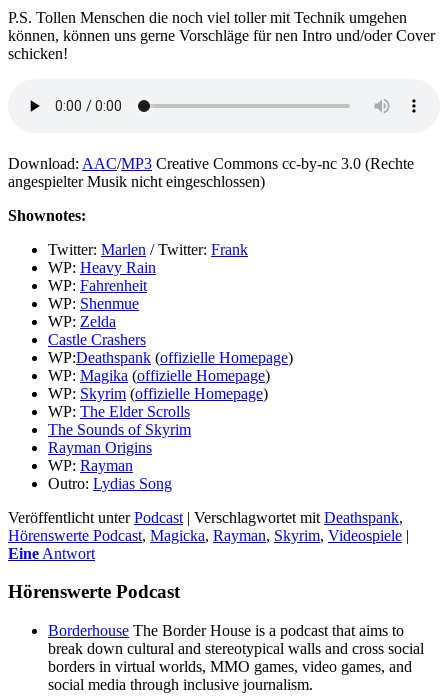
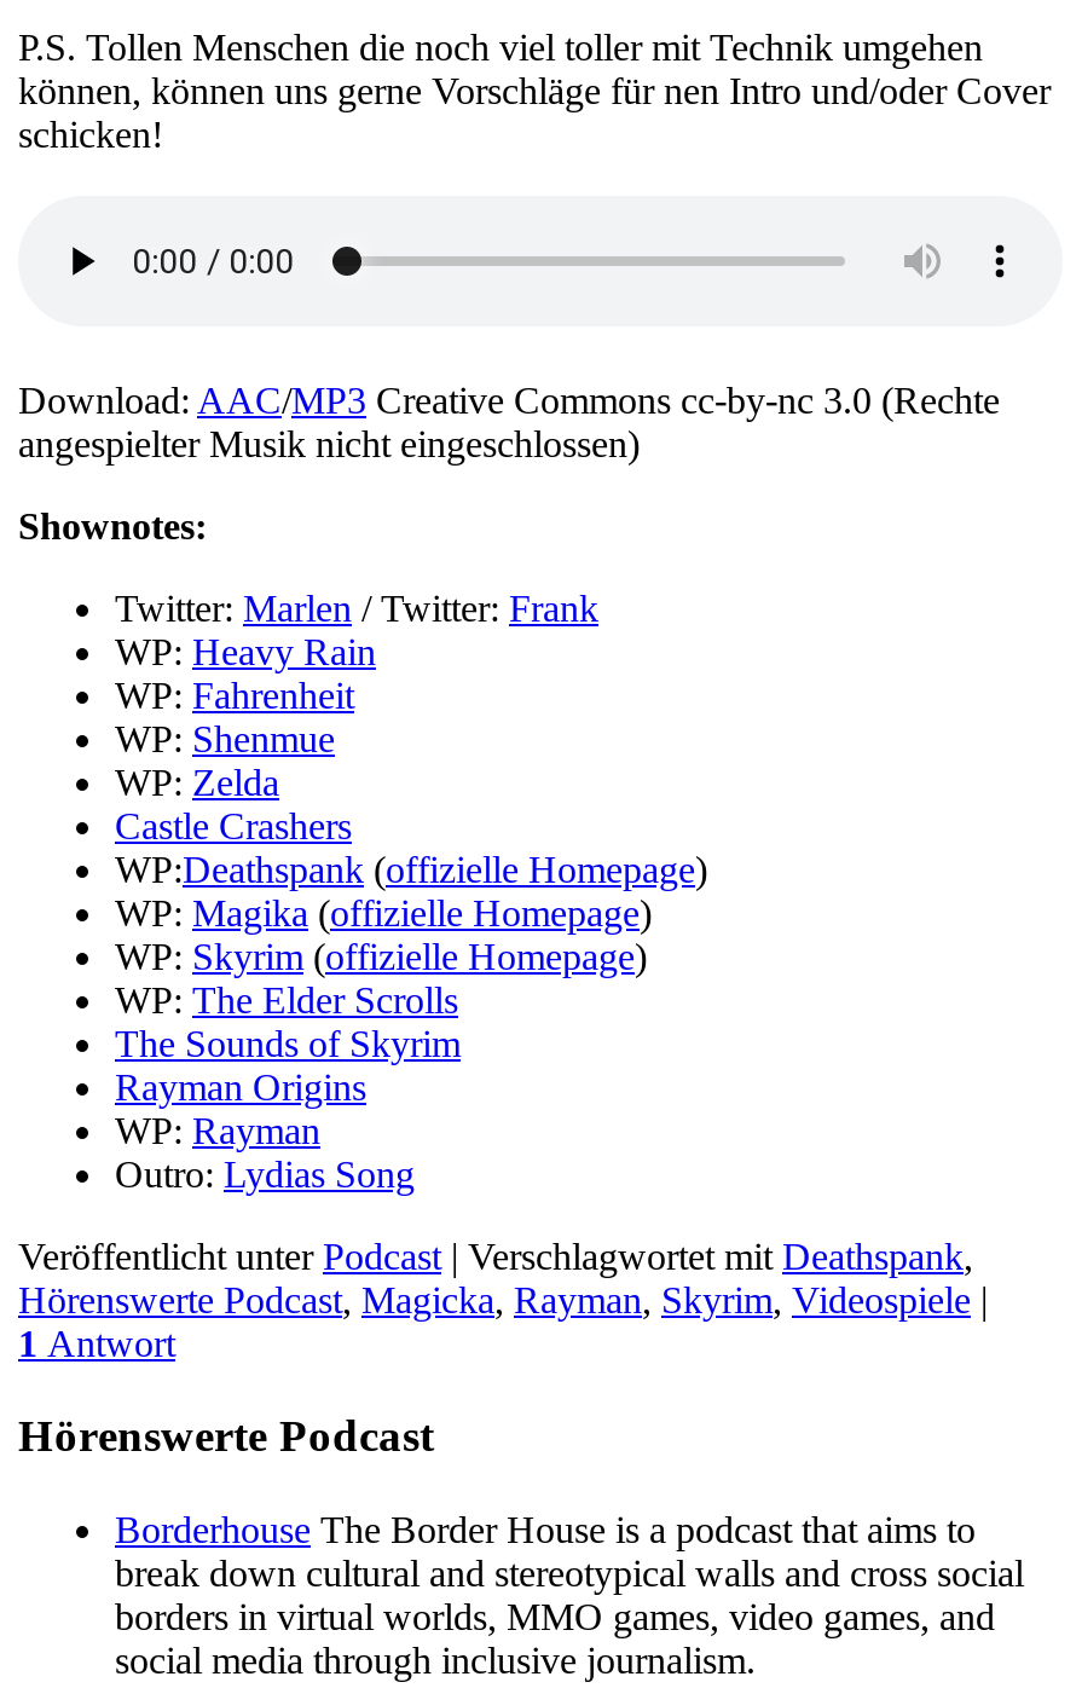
- Eine Antwort
+ 1 Antwort
